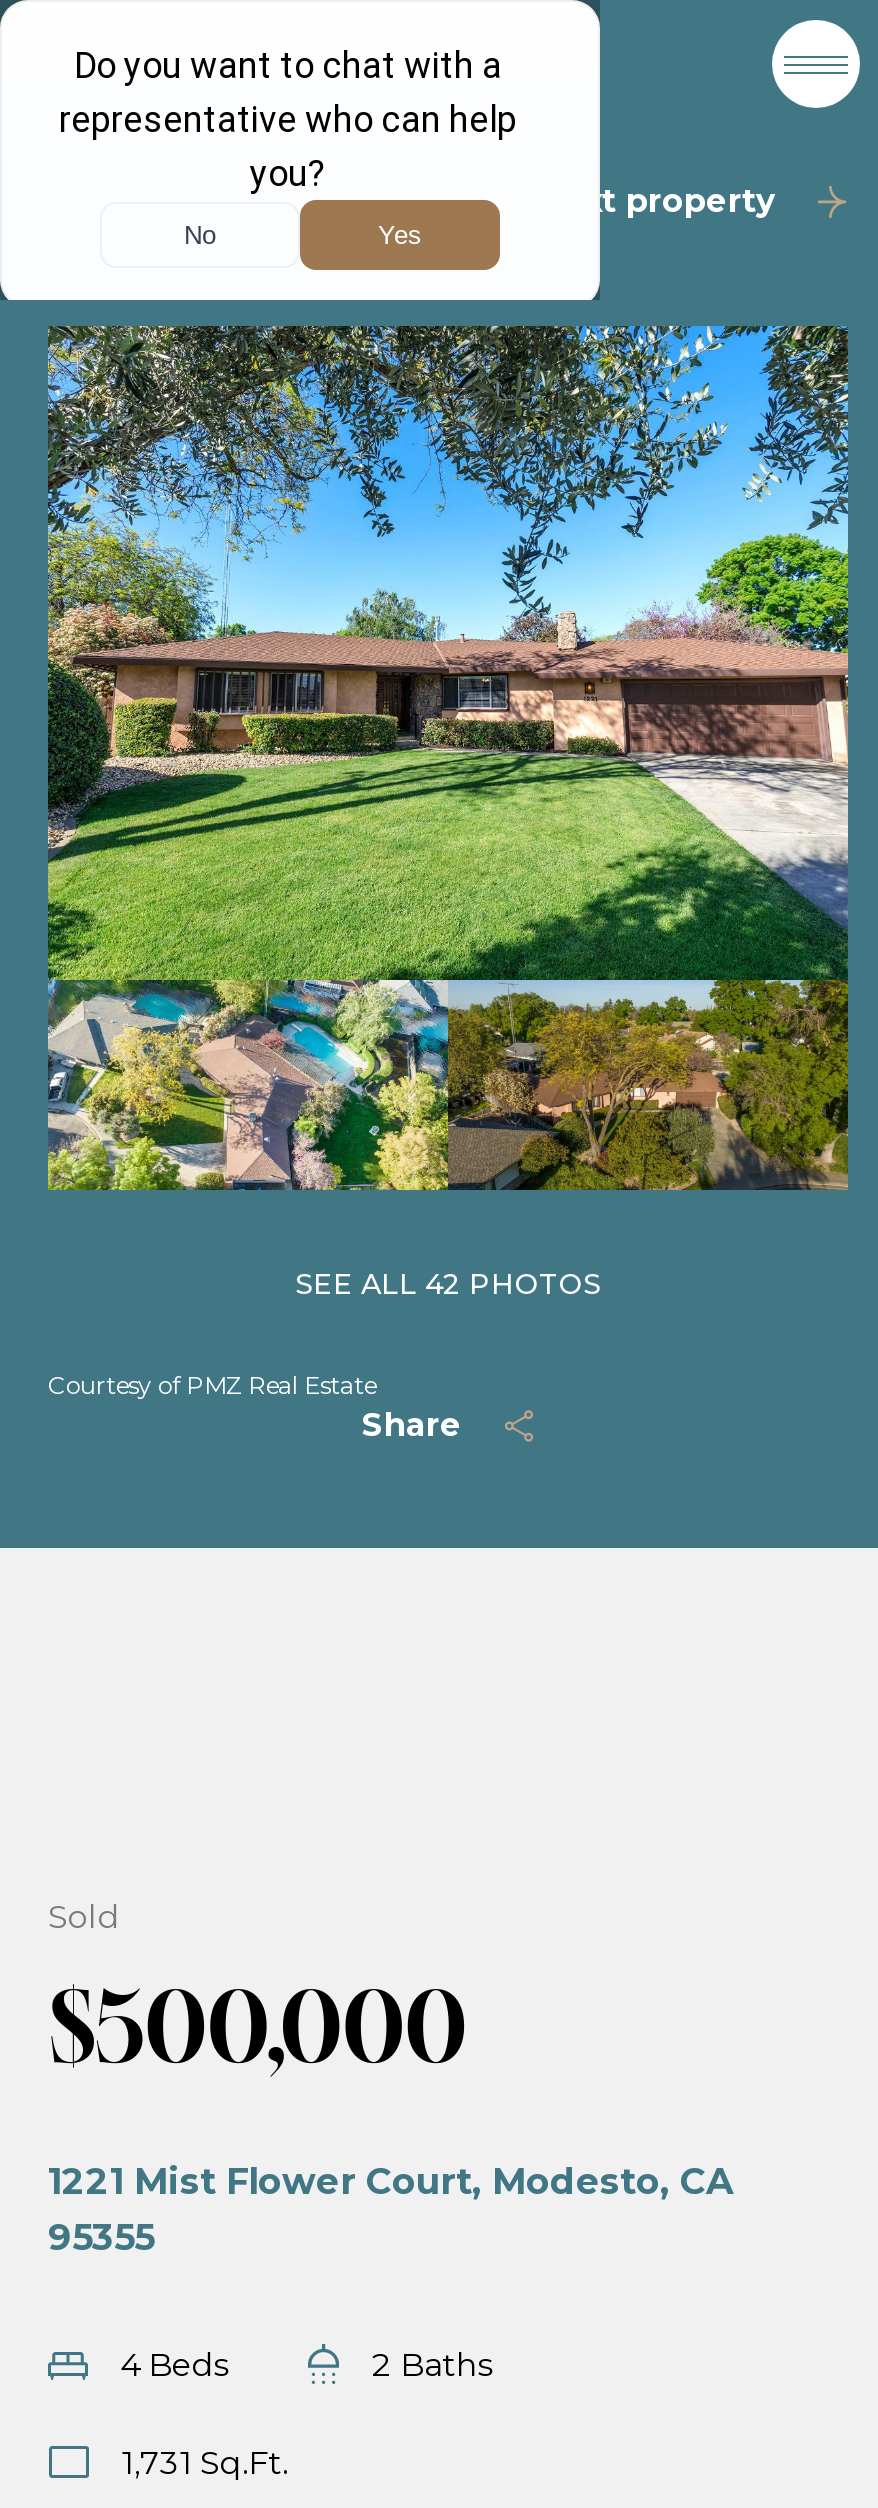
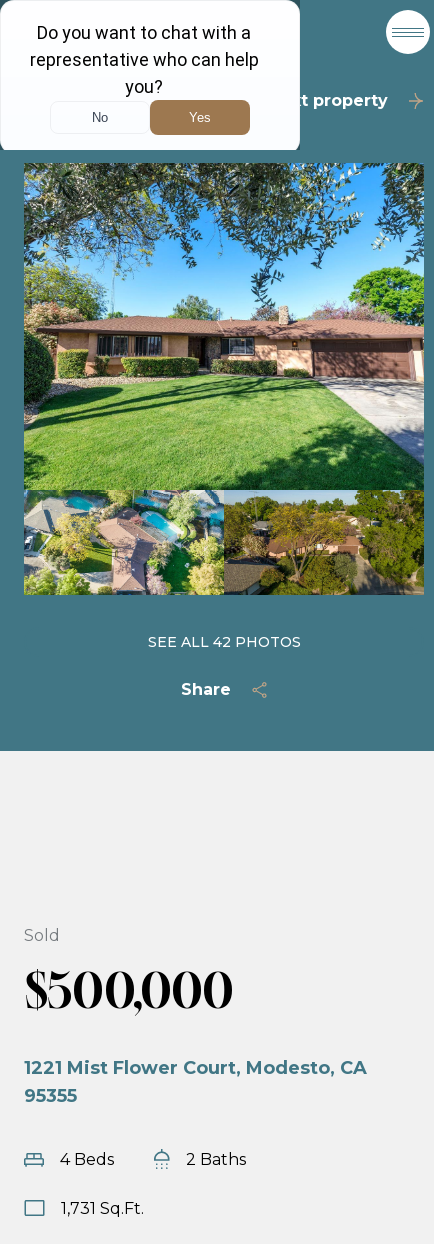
- Courtesy of PMZ Real Estate
